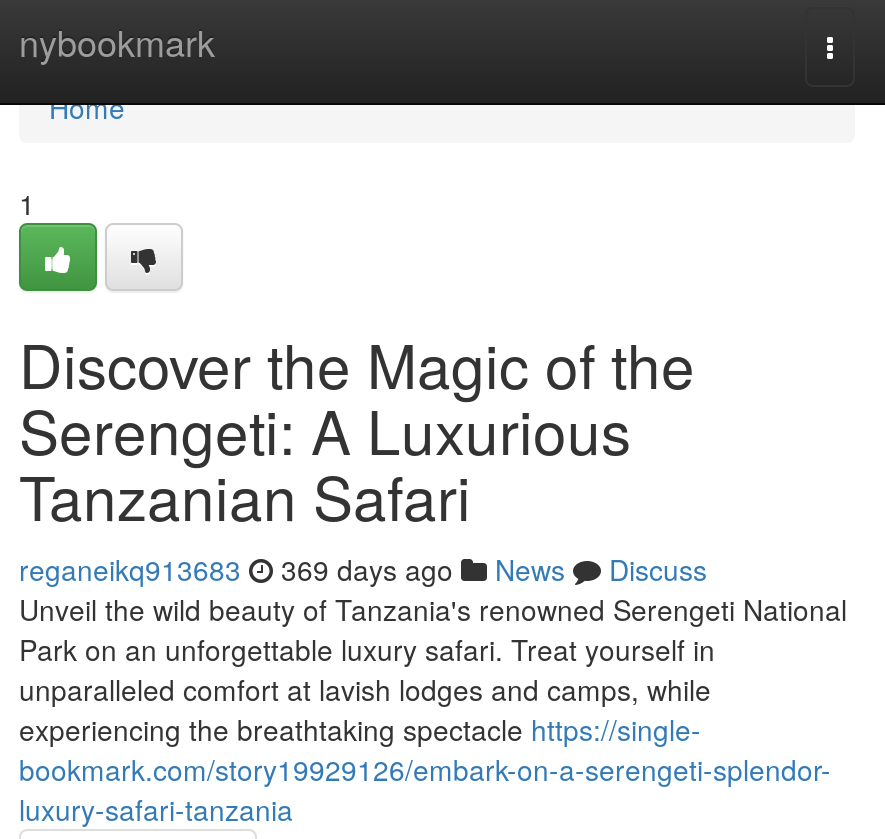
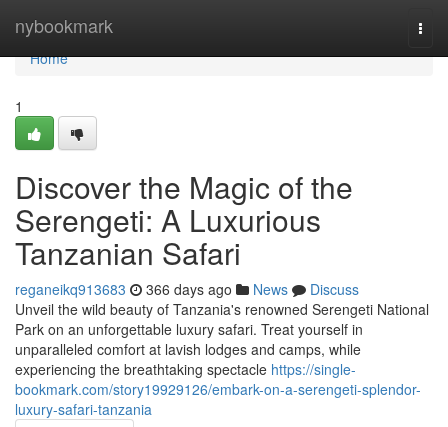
- reganeikq913683 369 days ago News Discuss
+ reganeikq913683 366 days ago News Discuss
